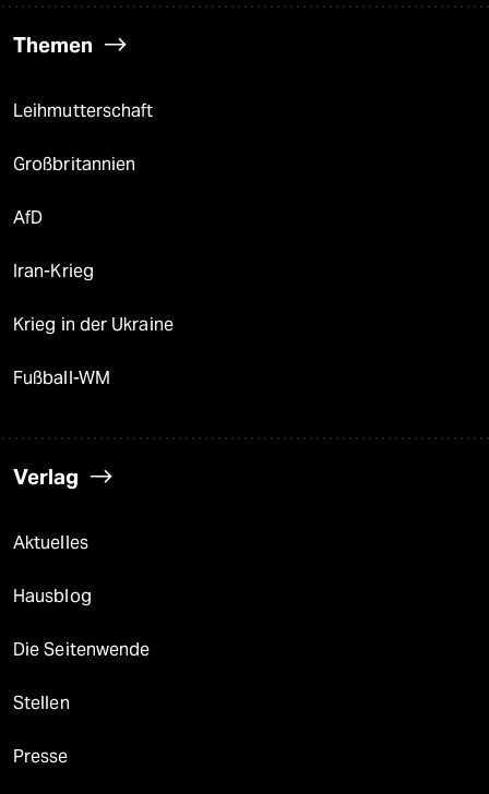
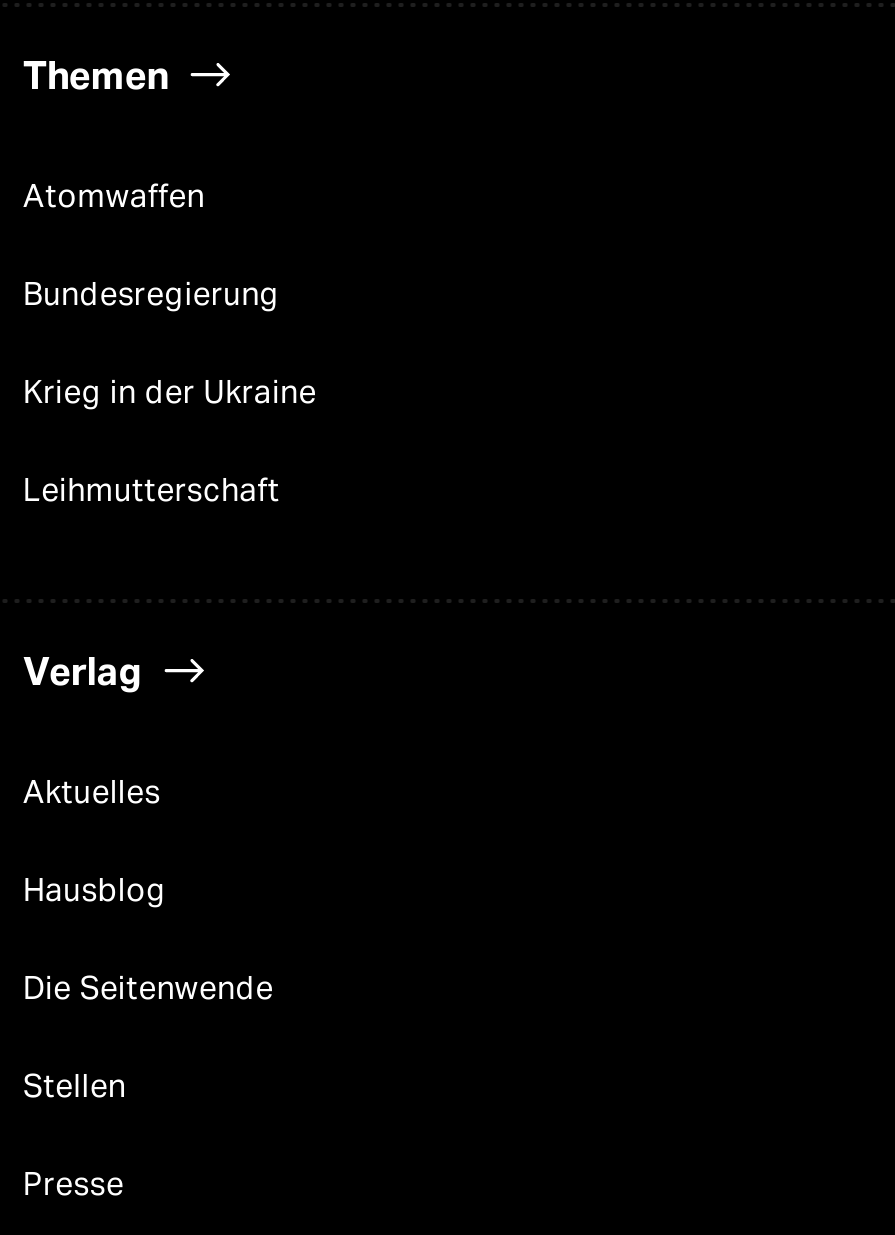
+ Atomwaffen
+ Bundesregierung

moved down: Leihmutterschaft

- Großbritannien
- AfD
- Iran-Krieg
- Fußball-WM

moved up: Krieg in der Ukraine
